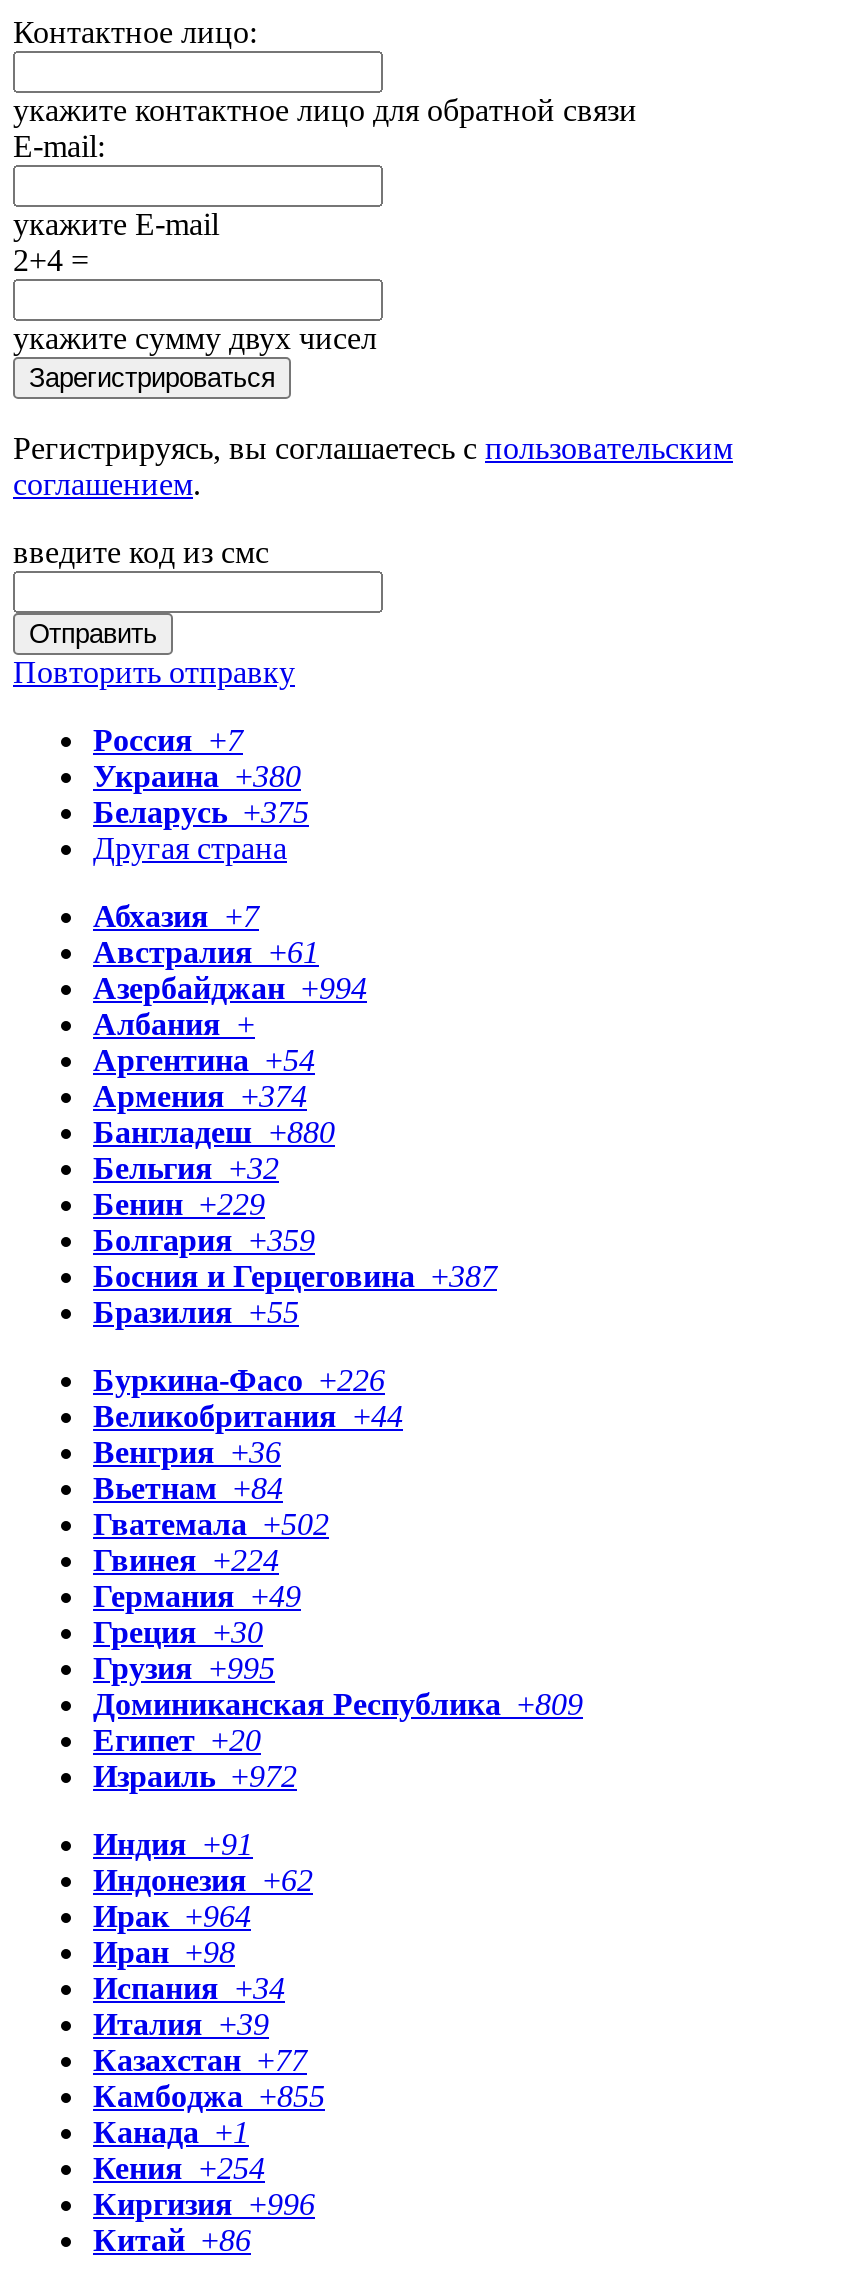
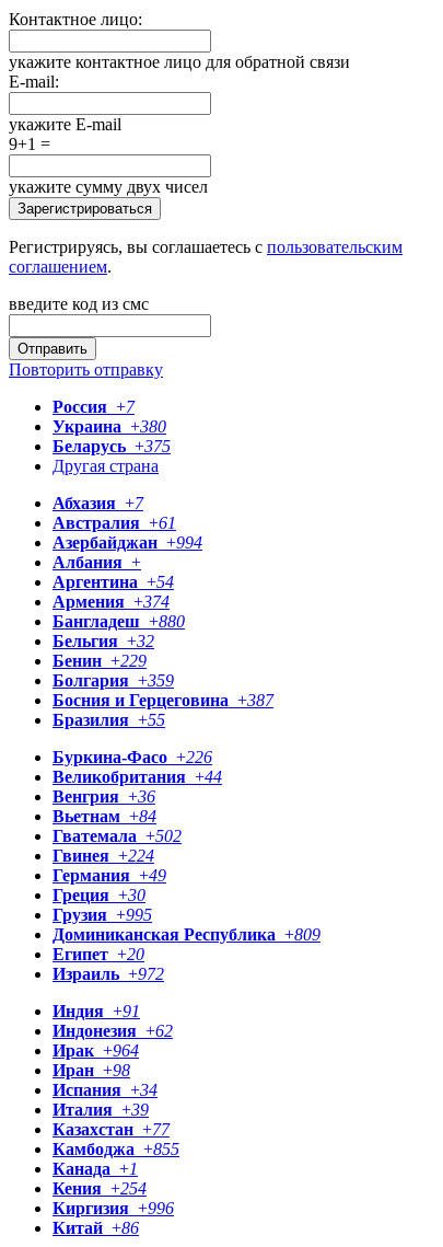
- 2+4 =
+ 9+1 =
